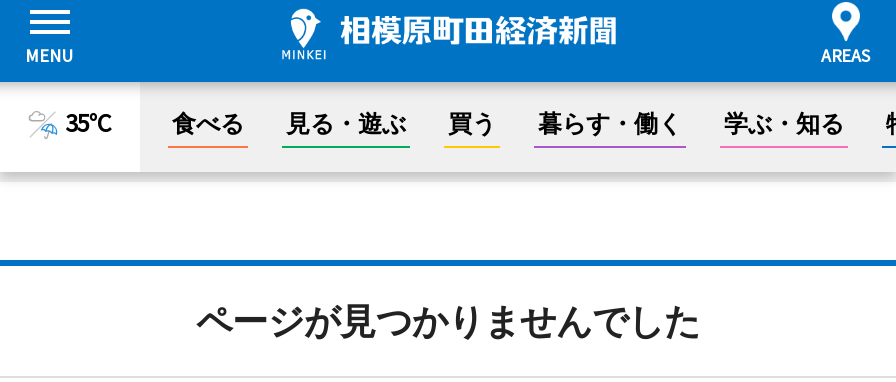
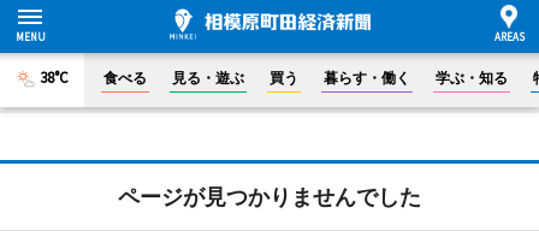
- 35°C
+ 38°C
